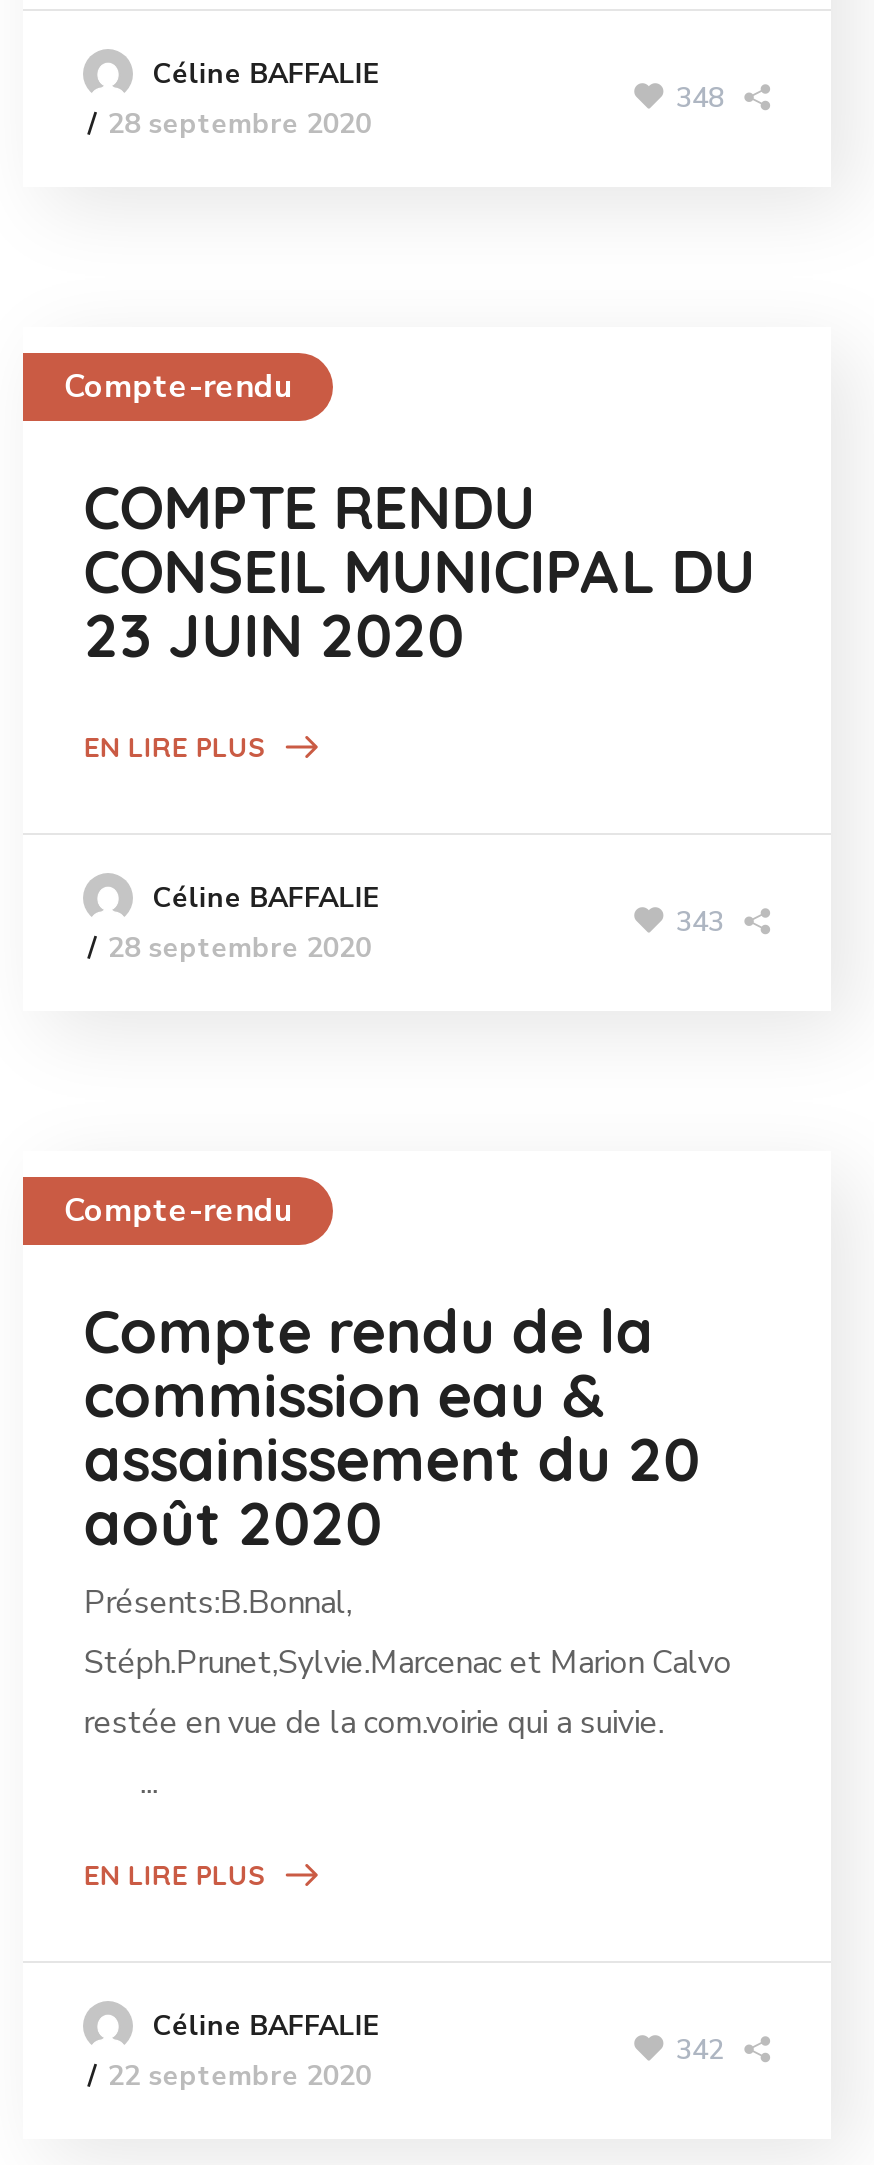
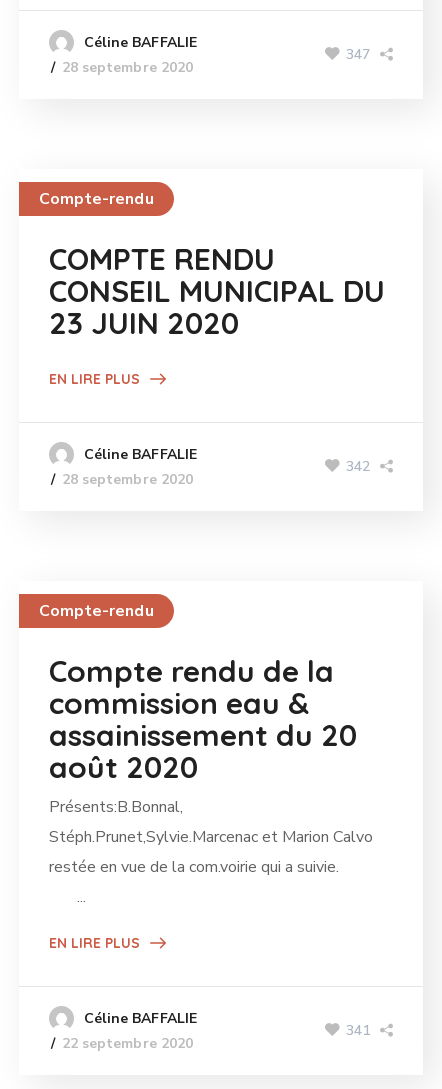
- 348
+ 347

- 343
+ 342

- 342
+ 341
